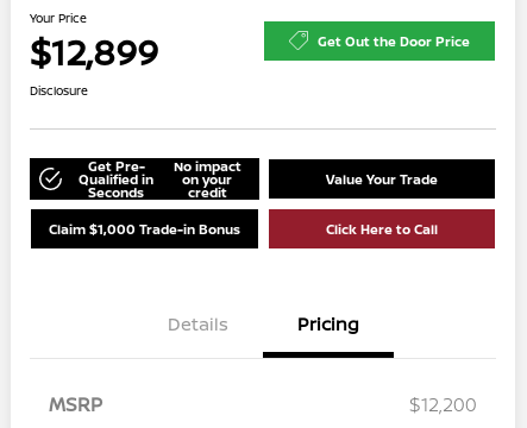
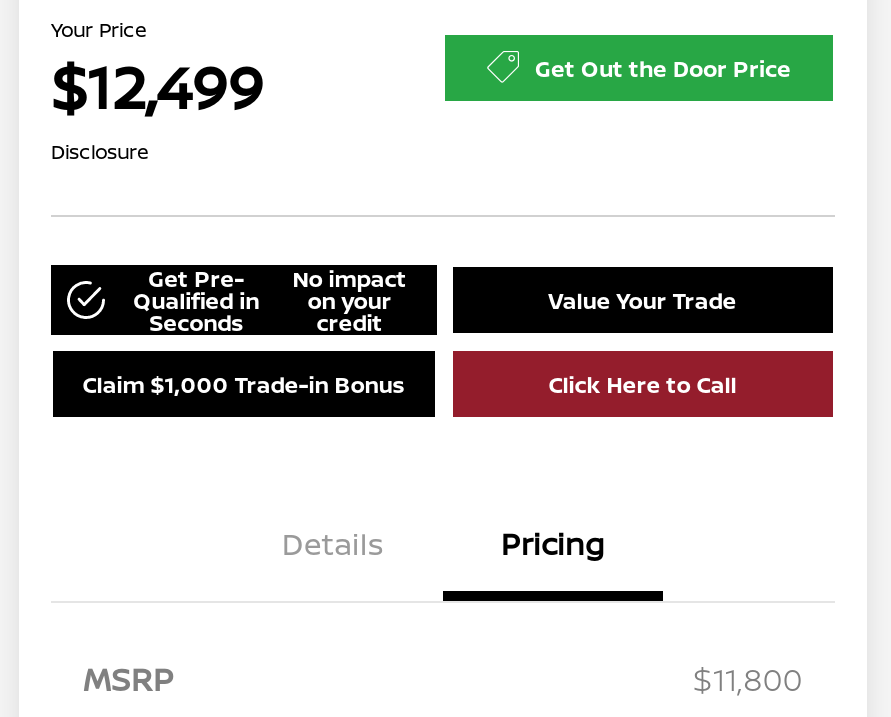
- $12,899
+ $12,499

- $12,200
+ $11,800
